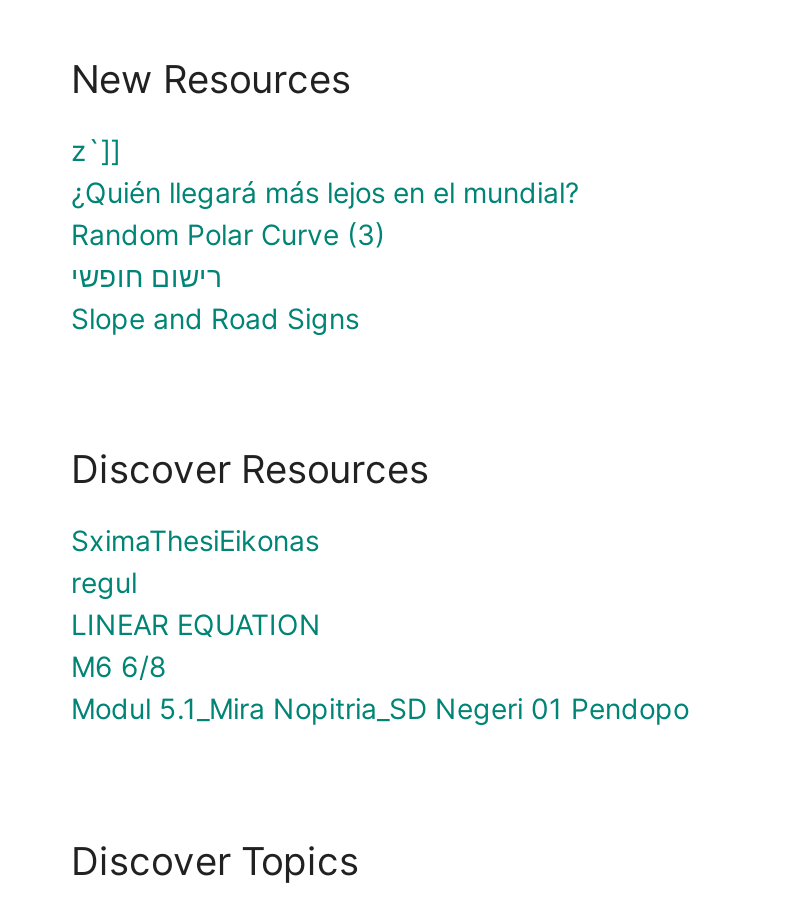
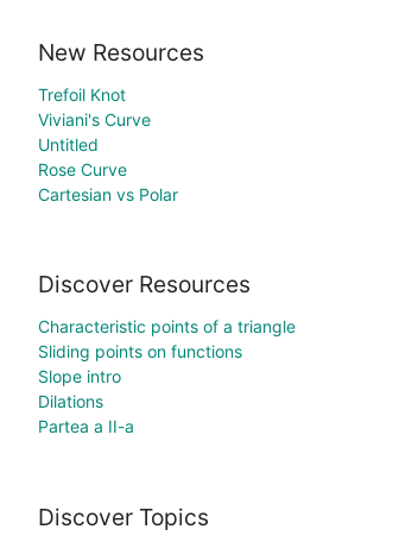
- z`]]
- ¿Quién llegará más lejos en el mundial?
- Random Polar Curve (3)
- רישום חופשי
- Slope and Road Signs
+ Trefoil Knot
+ Viviani's Curve
+ Untitled
+ Rose Curve
+ Cartesian vs Polar

- SximaThesiEikonas
- regul
- LINEAR EQUATION
- M6 6/8
- Modul 5.1_Mira Nopitria_SD Negeri 01 Pendopo
+ Characteristic points of a triangle
+ Sliding points on functions
+ Slope intro
+ Dilations
+ Partea a II-a
